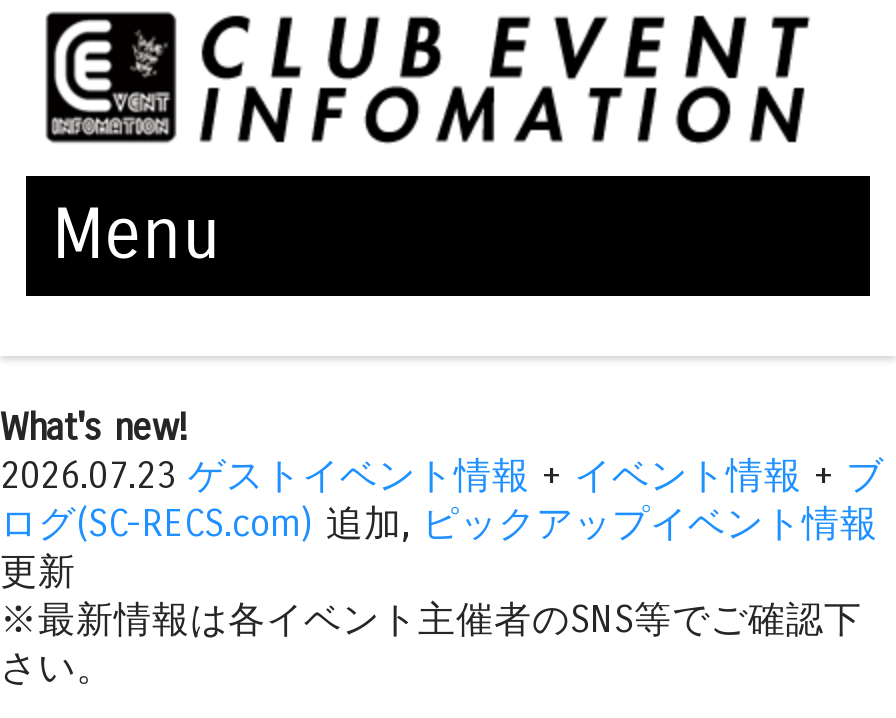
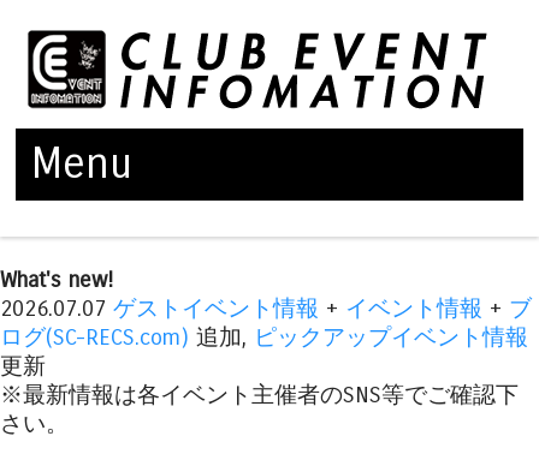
- 2026.07.23ゲストイベント情報+イベント情報+ブ
+ 2026.07.07ゲストイベント情報+イベント情報+ブ
